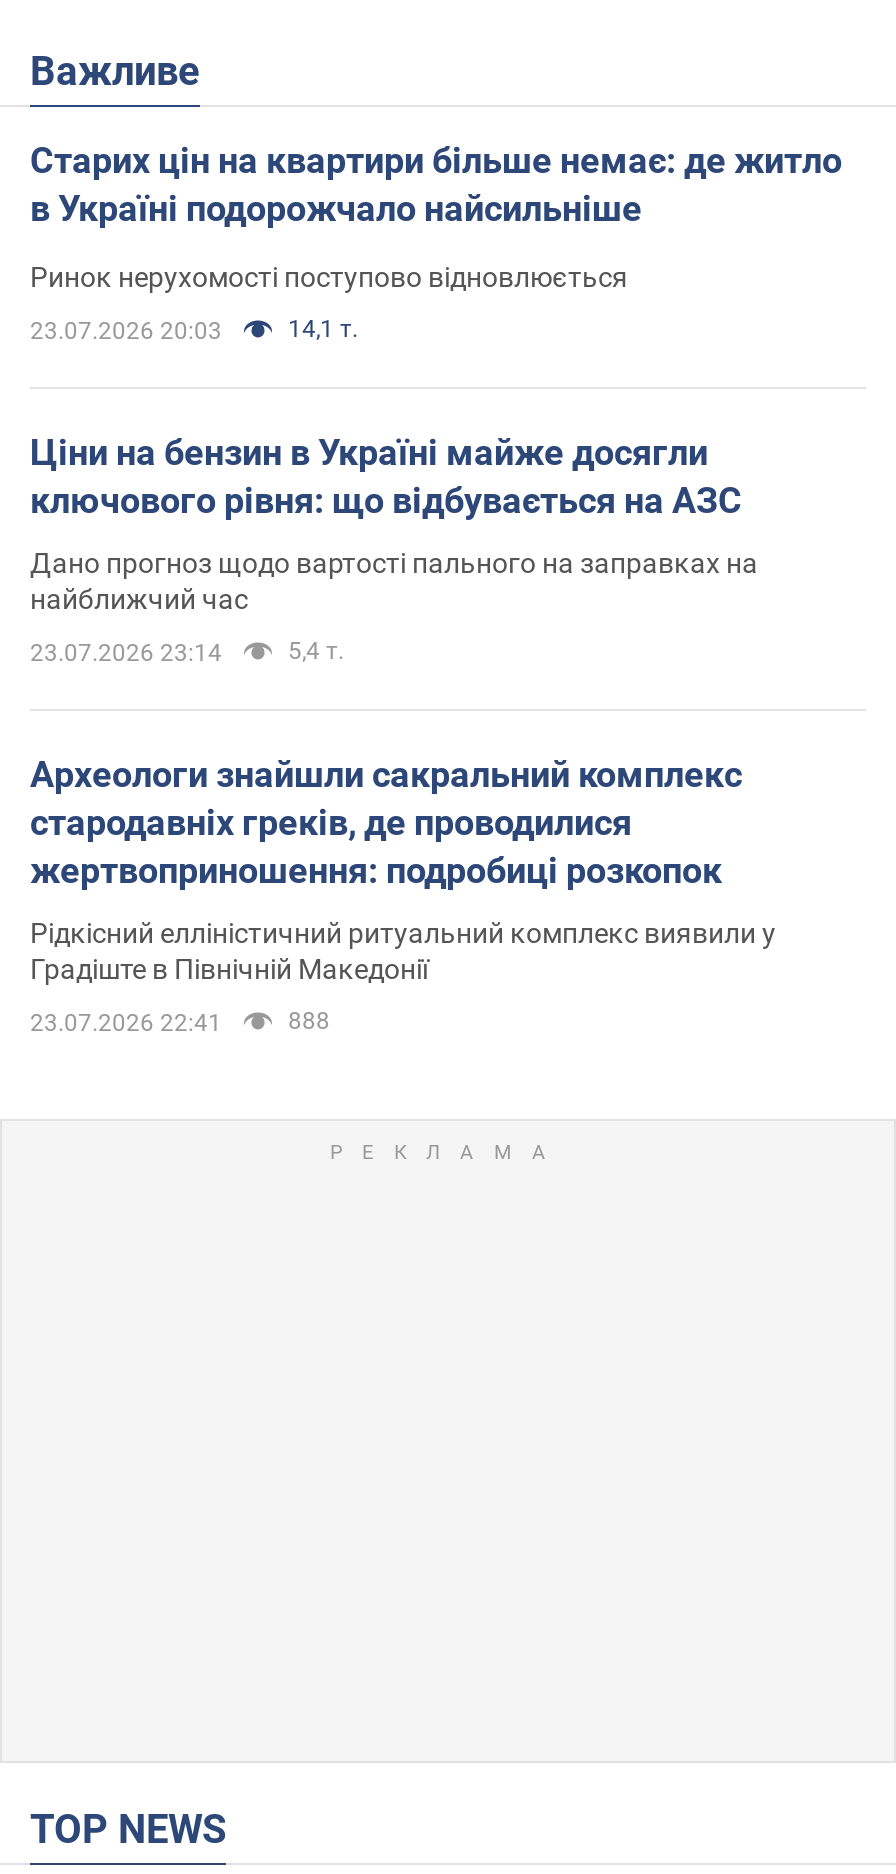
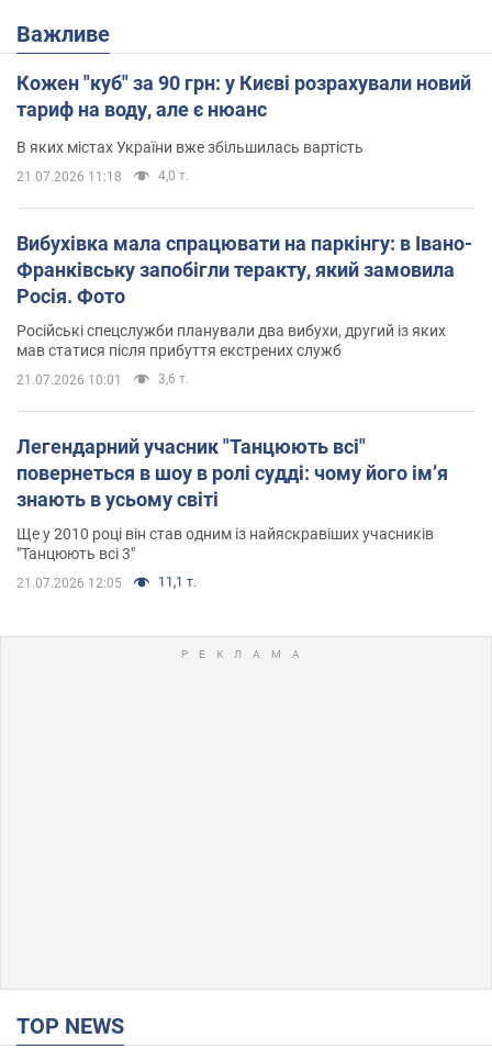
- Старих цін на квартири більше немає: де житло
- в Україні подорожчало найсильніше
+ Кожен "куб" за 90 грн: у Києві розрахували новий
+ тариф на воду, але є нюанс

- Ринок нерухомості поступово відновлюється
+ В яких містах України вже збільшилась вартість

- 23.07.2026 20:03
- 14,1 т.
+ 21.07.2026 11:18
+ 4,0 т.

- Ціни на бензин в Україні майже досягли
- ключового рівня: що відбувається на АЗС
+ Вибухівка мала спрацювати на паркінгу: в Івано-
+ Франківську запобігли теракту, який замовила
+ Росія. Фото

- Дано прогноз щодо вартості пального на заправках на
- найближчий час
+ Російські спецслужби планували два вибухи, другий із яких
+ мав статися після прибуття екстрених служб

- 23.07.2026 23:14
- 5,4 т.
+ 21.07.2026 10:01
+ 3,6 т.

- Археологи знайшли сакральний комплекс
- стародавніх греків, де проводилися
- жертвоприношення: подробиці розкопок
+ Легендарний учасник "Танцюють всі"
+ повернеться в шоу в ролі судді: чому його імʼя
+ знають в усьому світі

- Рідкісний елліністичний ритуальний комплекс виявили у
- Градіште в Північній Македонії
+ Ще у 2010 році він став одним із найяскравіших учасників
+ "Танцюють всі 3"

- 23.07.2026 22:41
- 888
+ 21.07.2026 12:05
+ 11,1 т.
